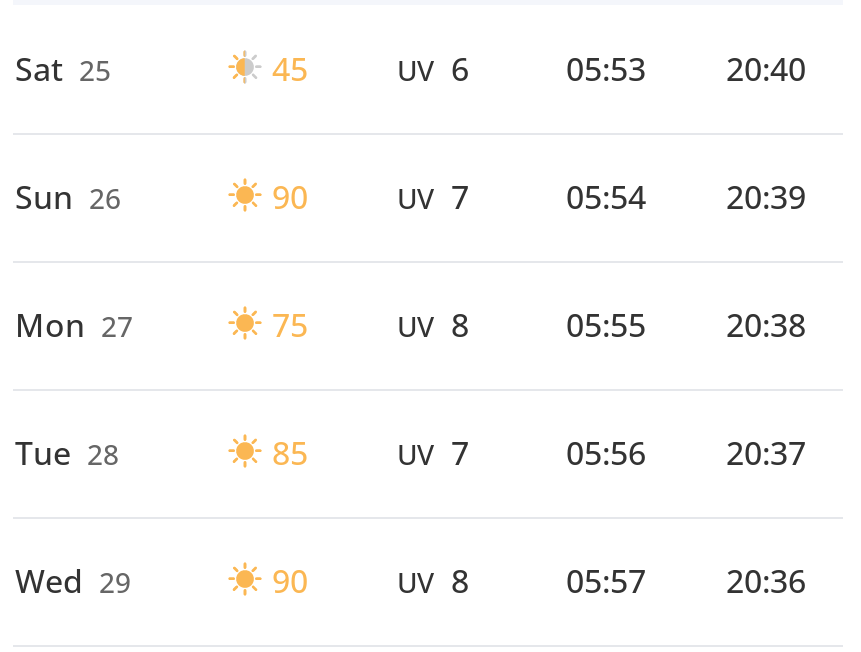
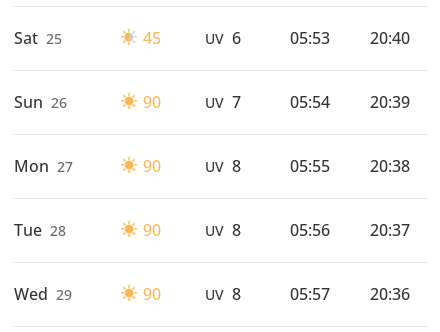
- 75
+ 90

- 85
+ 90

- UV 7
+ UV 8
